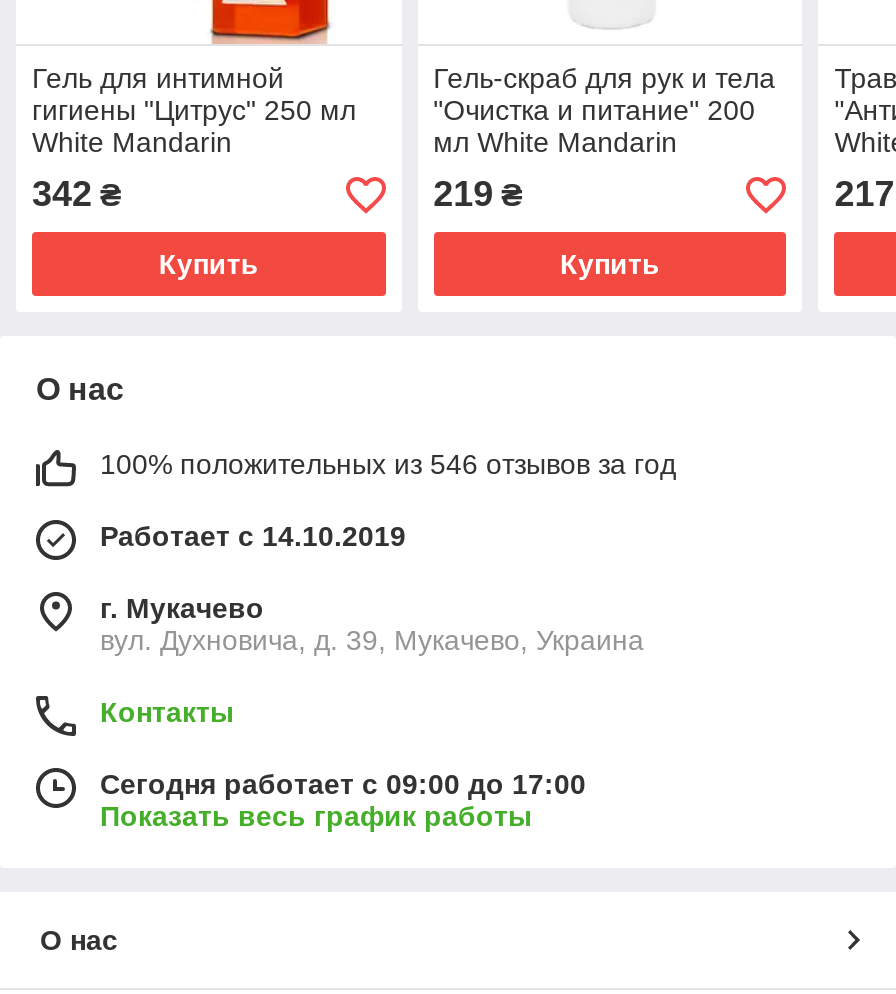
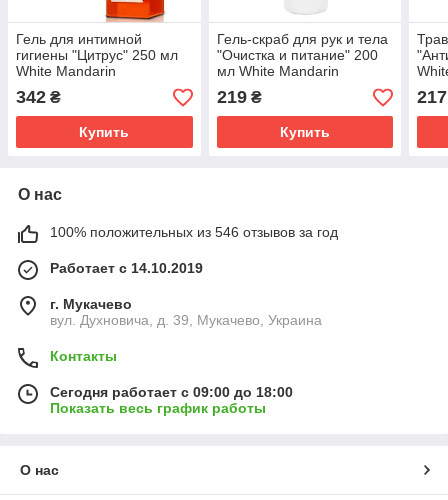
- Сегодня работает с 09:00 до 17:00
+ Сегодня работает с 09:00 до 18:00
